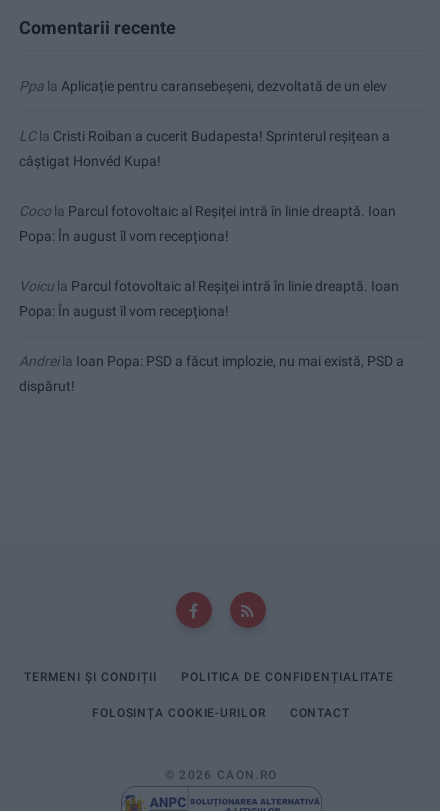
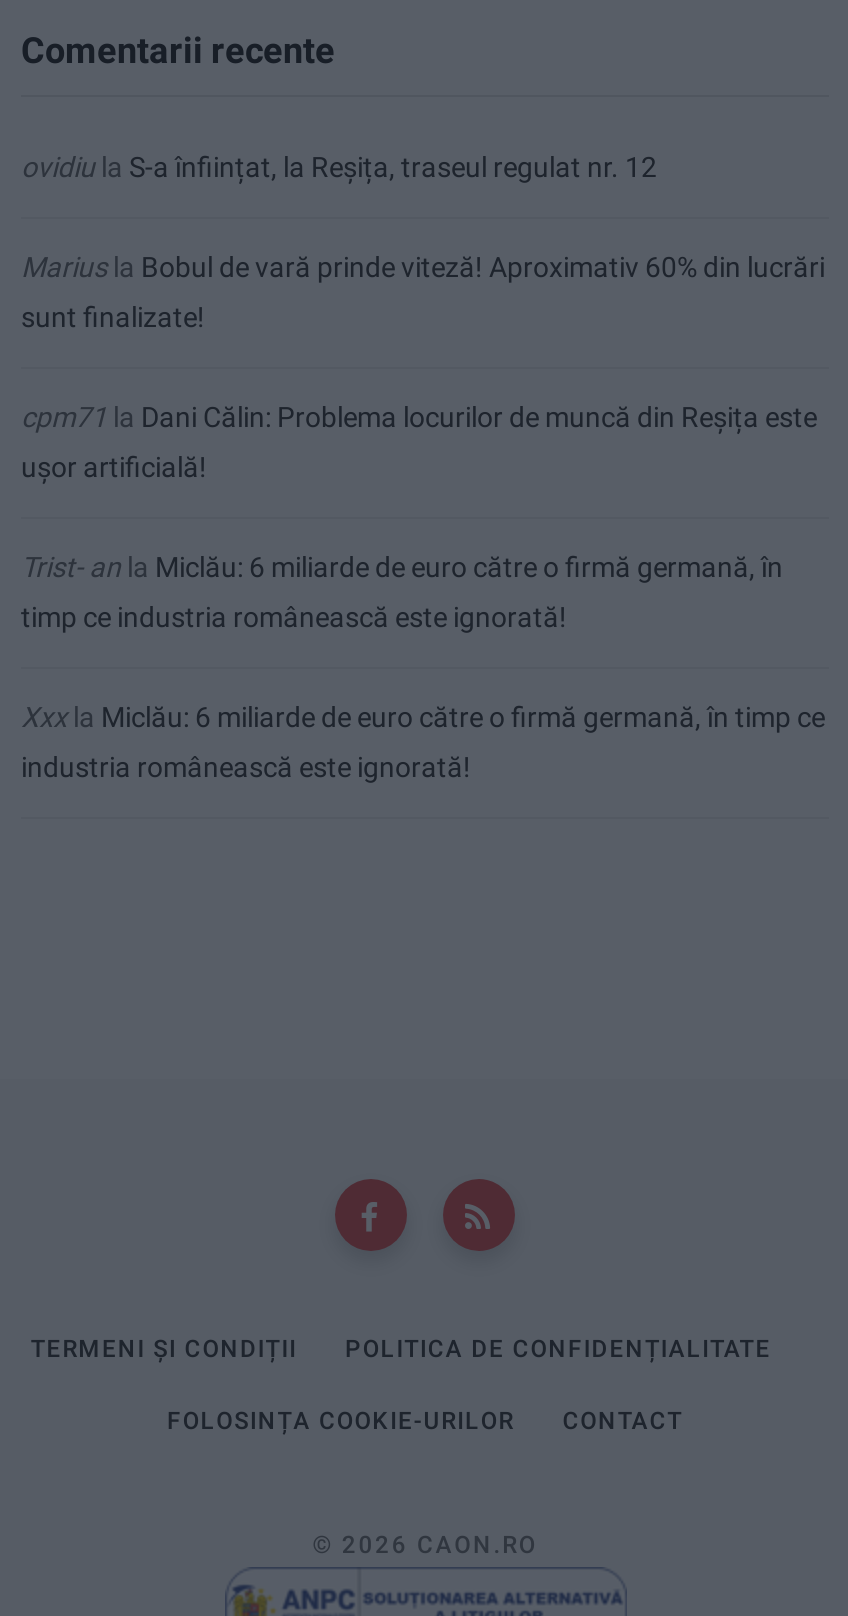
- Ppa la Aplicație pentru caransebeşeni, dezvoltată de un elev
+ ovidiu la S-a înființat, la Reșița, traseul regulat nr. 12

- LC la Cristi Roiban a cucerit Budapesta! Sprinterul reșițean a
+ Marius la Bobul de vară prinde viteză! Aproximativ 60% din lucrări

- câștigat Honvéd Kupa!
+ sunt finalizate!

- Coco la Parcul fotovoltaic al Reșiței intră în linie dreaptă. Ioan
+ cpm71 la Dani Călin: Problema locurilor de muncă din Reșița este

- Popa: În august îl vom recepționa!
+ ușor artificială!

- Voicu la Parcul fotovoltaic al Reșiței intră în linie dreaptă. Ioan
+ Trist- an la Miclău: 6 miliarde de euro către o firmă germană, în

- Popa: În august îl vom recepționa!
+ timp ce industria românească este ignorată!

- Andrei la Ioan Popa: PSD a făcut implozie, nu mai există, PSD a
+ Xxx la Miclău: 6 miliarde de euro către o firmă germană, în timp ce

- dispărut!
+ industria românească este ignorată!
